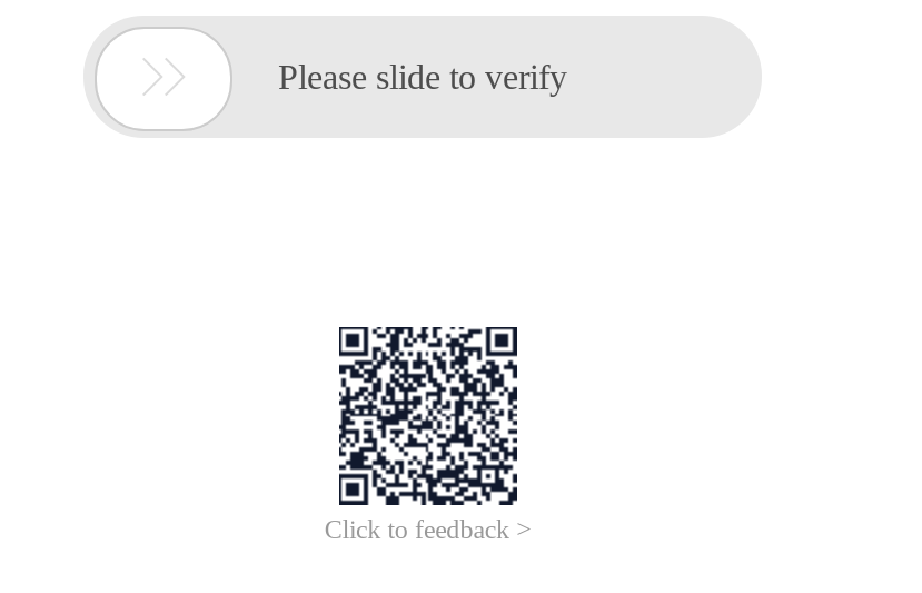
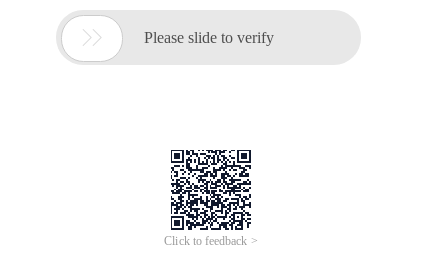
- [image]
+ [image]
